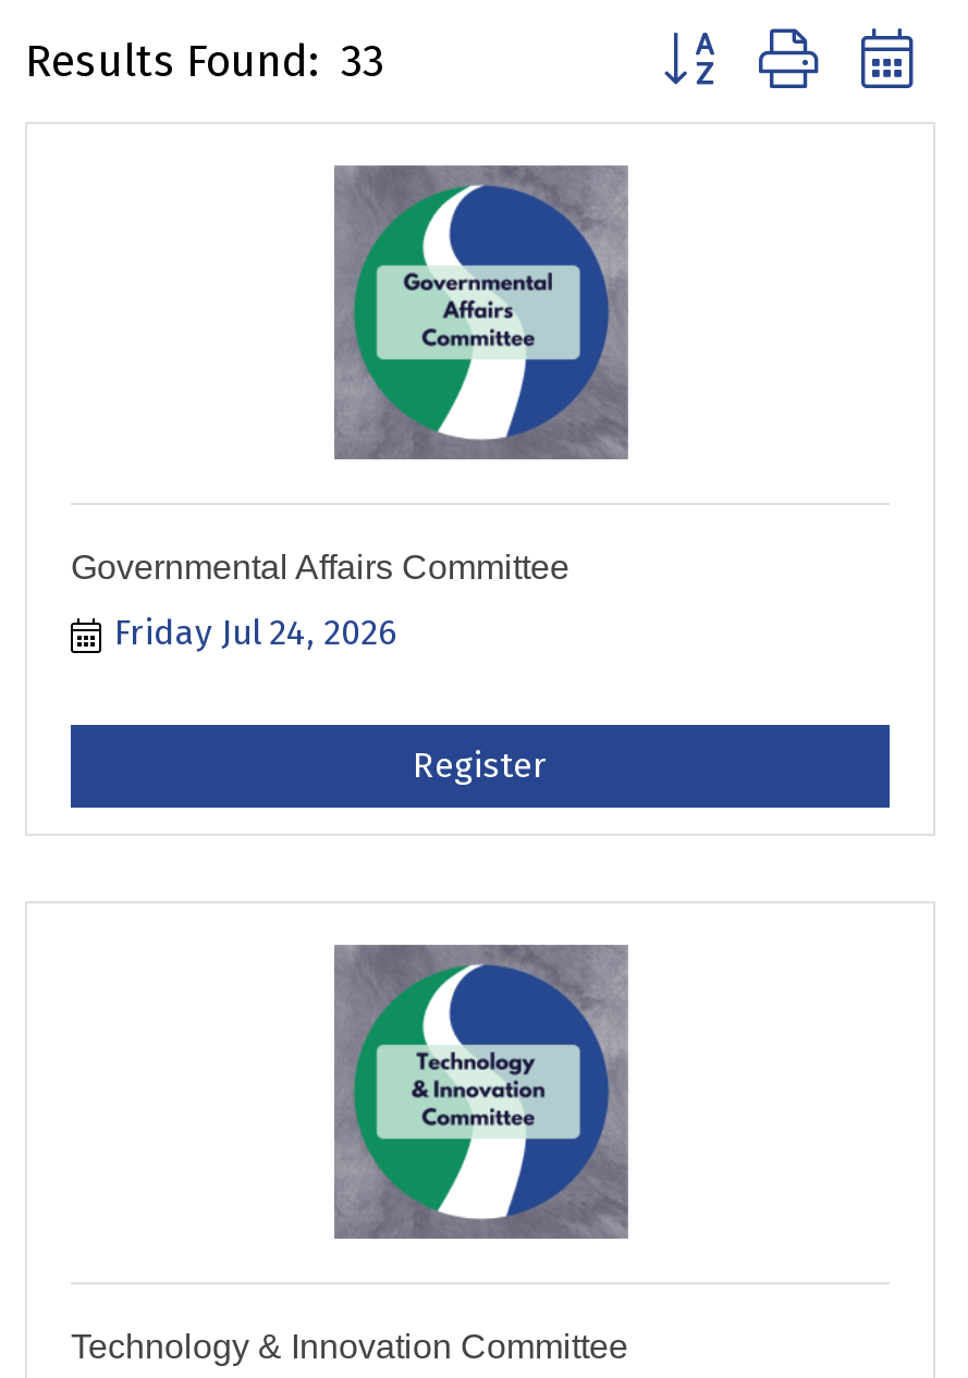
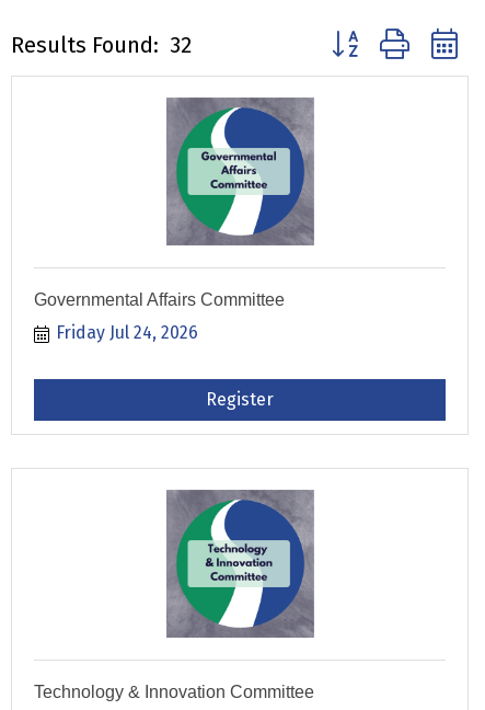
- Results Found: 33
+ Results Found: 32
